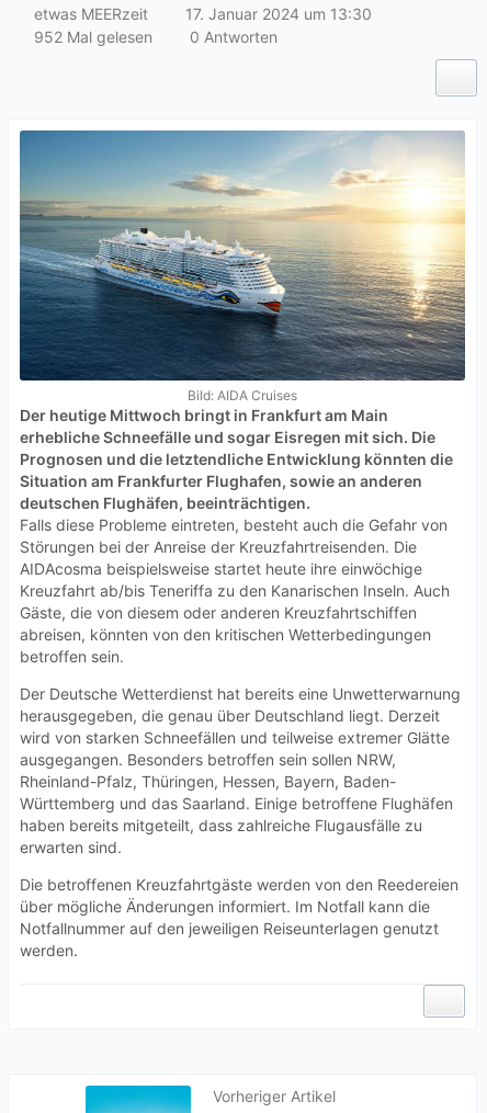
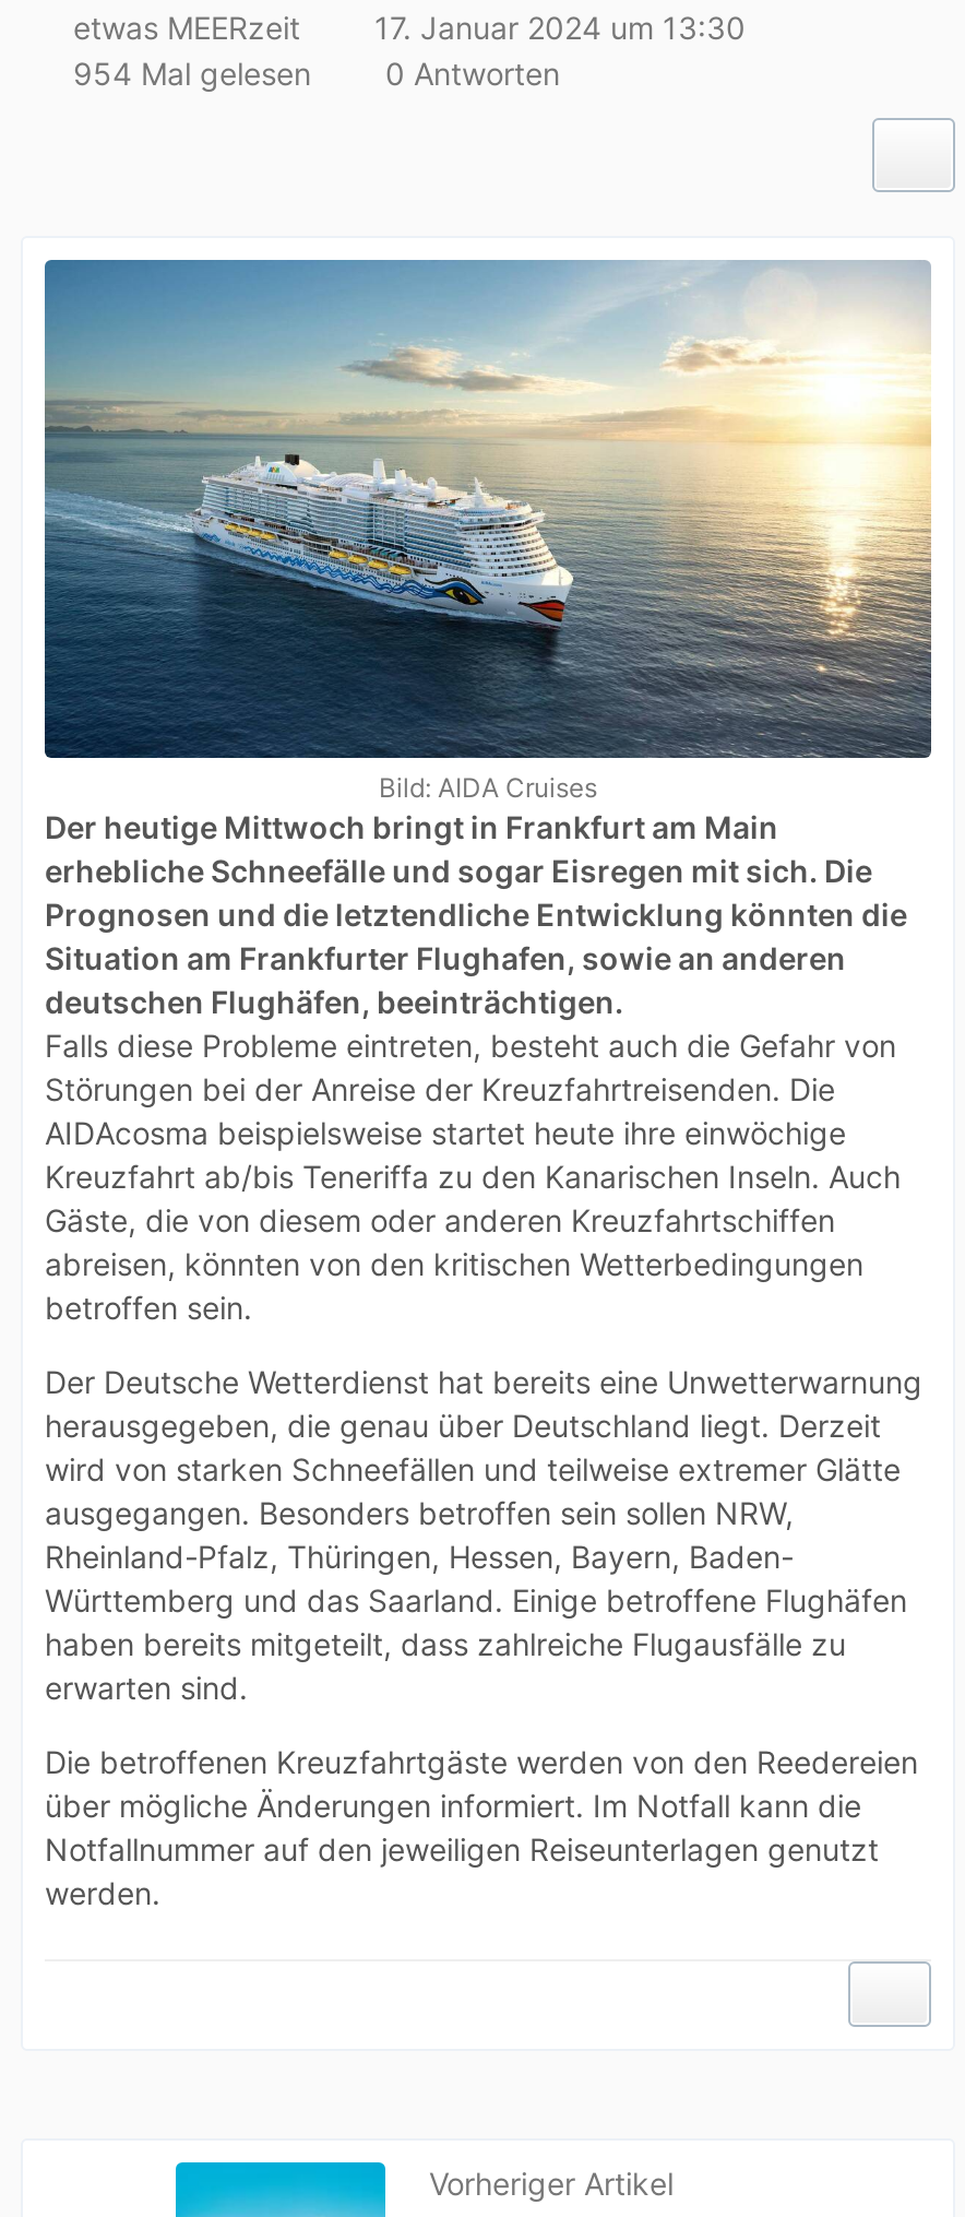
- 952 Mal gelesen 0 Antworten
+ 954 Mal gelesen 0 Antworten
